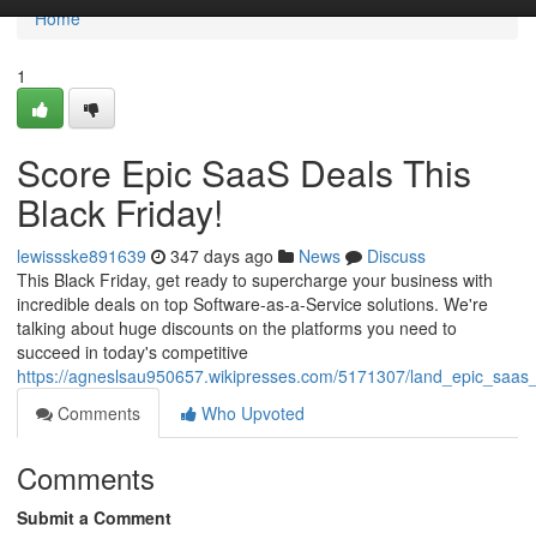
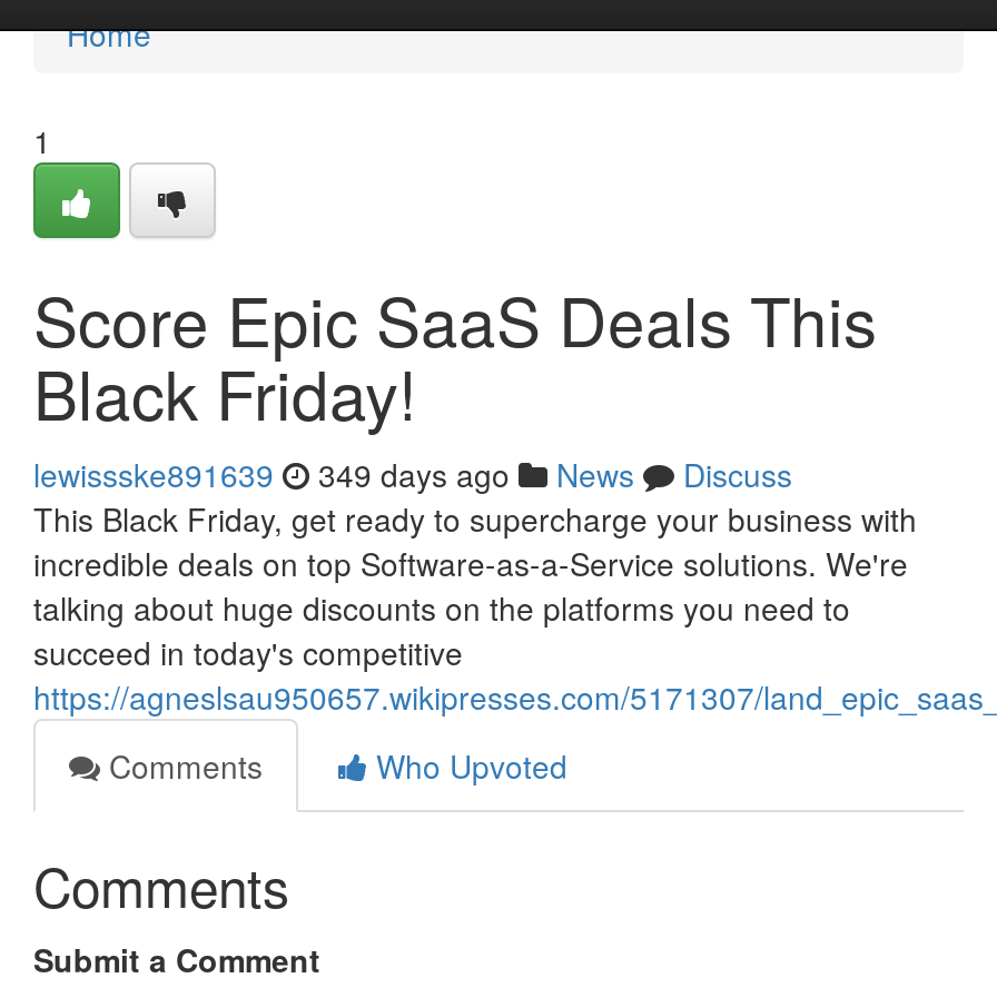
- lewissske891639 347 days ago News Discuss
+ lewissske891639 349 days ago News Discuss
